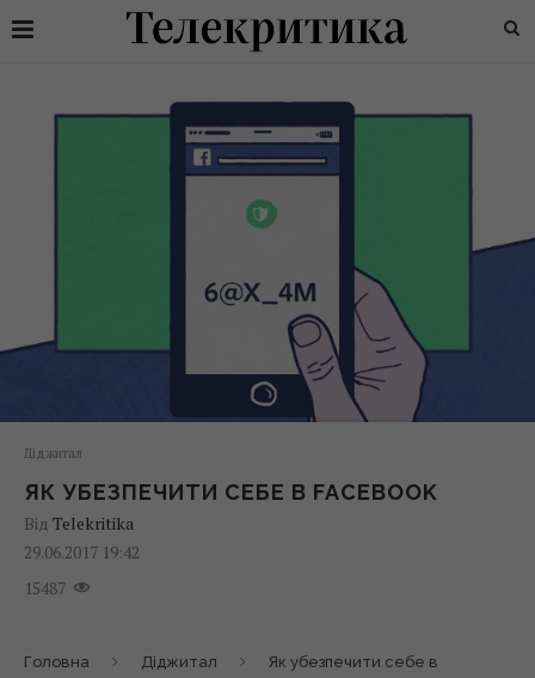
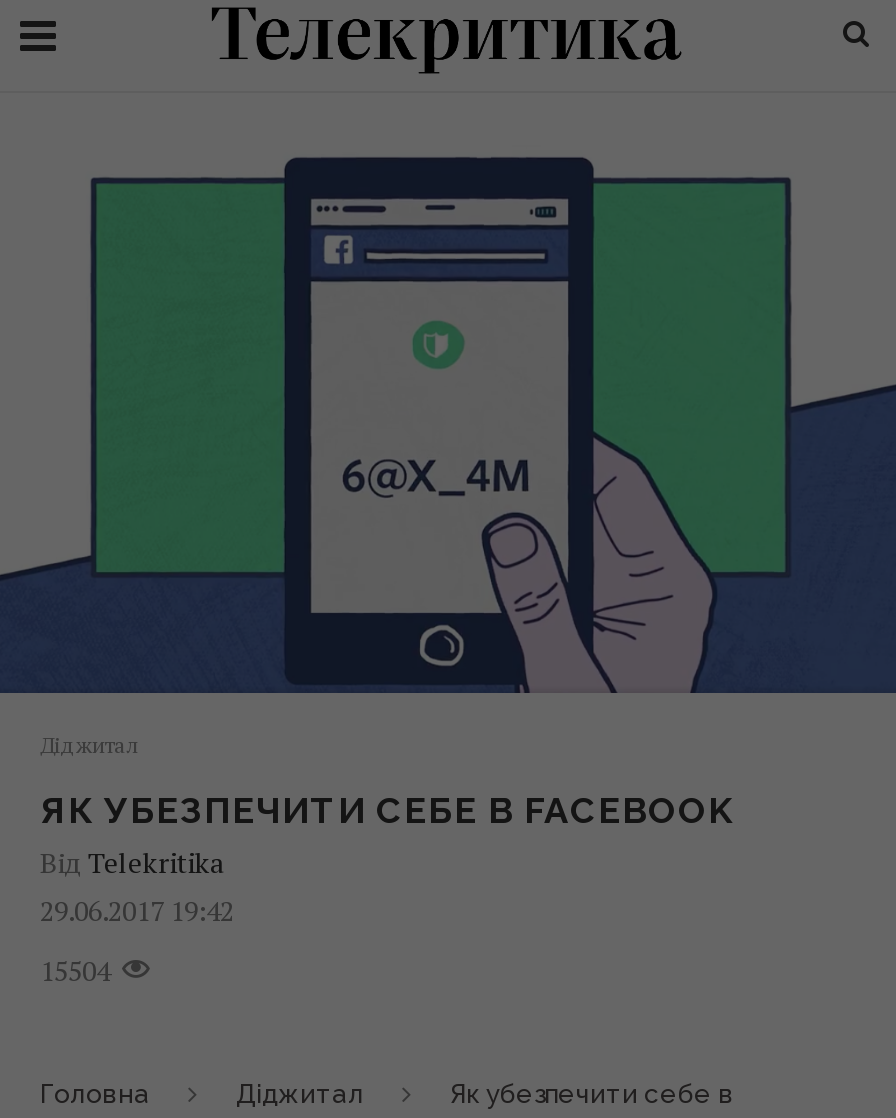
- 15487
+ 15504
